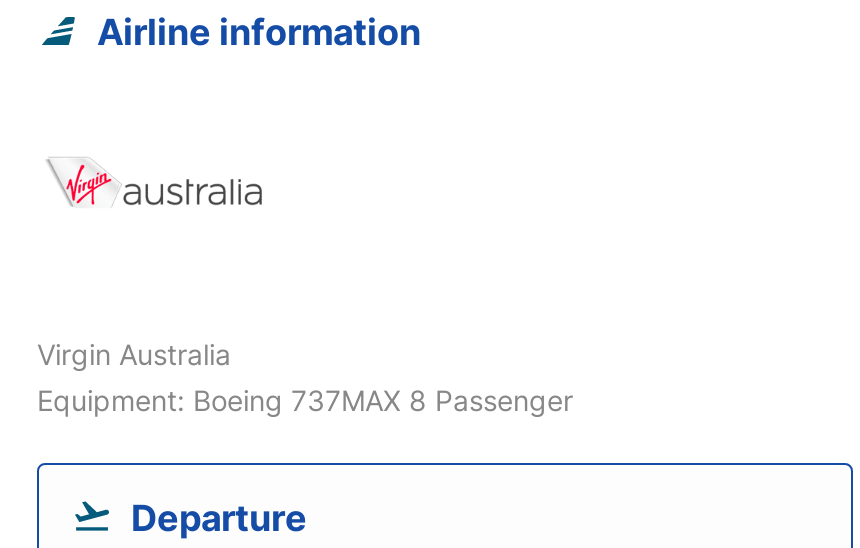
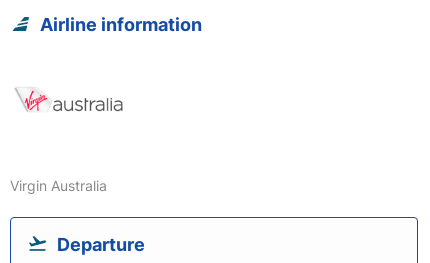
- Equipment: Boeing 737MAX 8 Passenger
